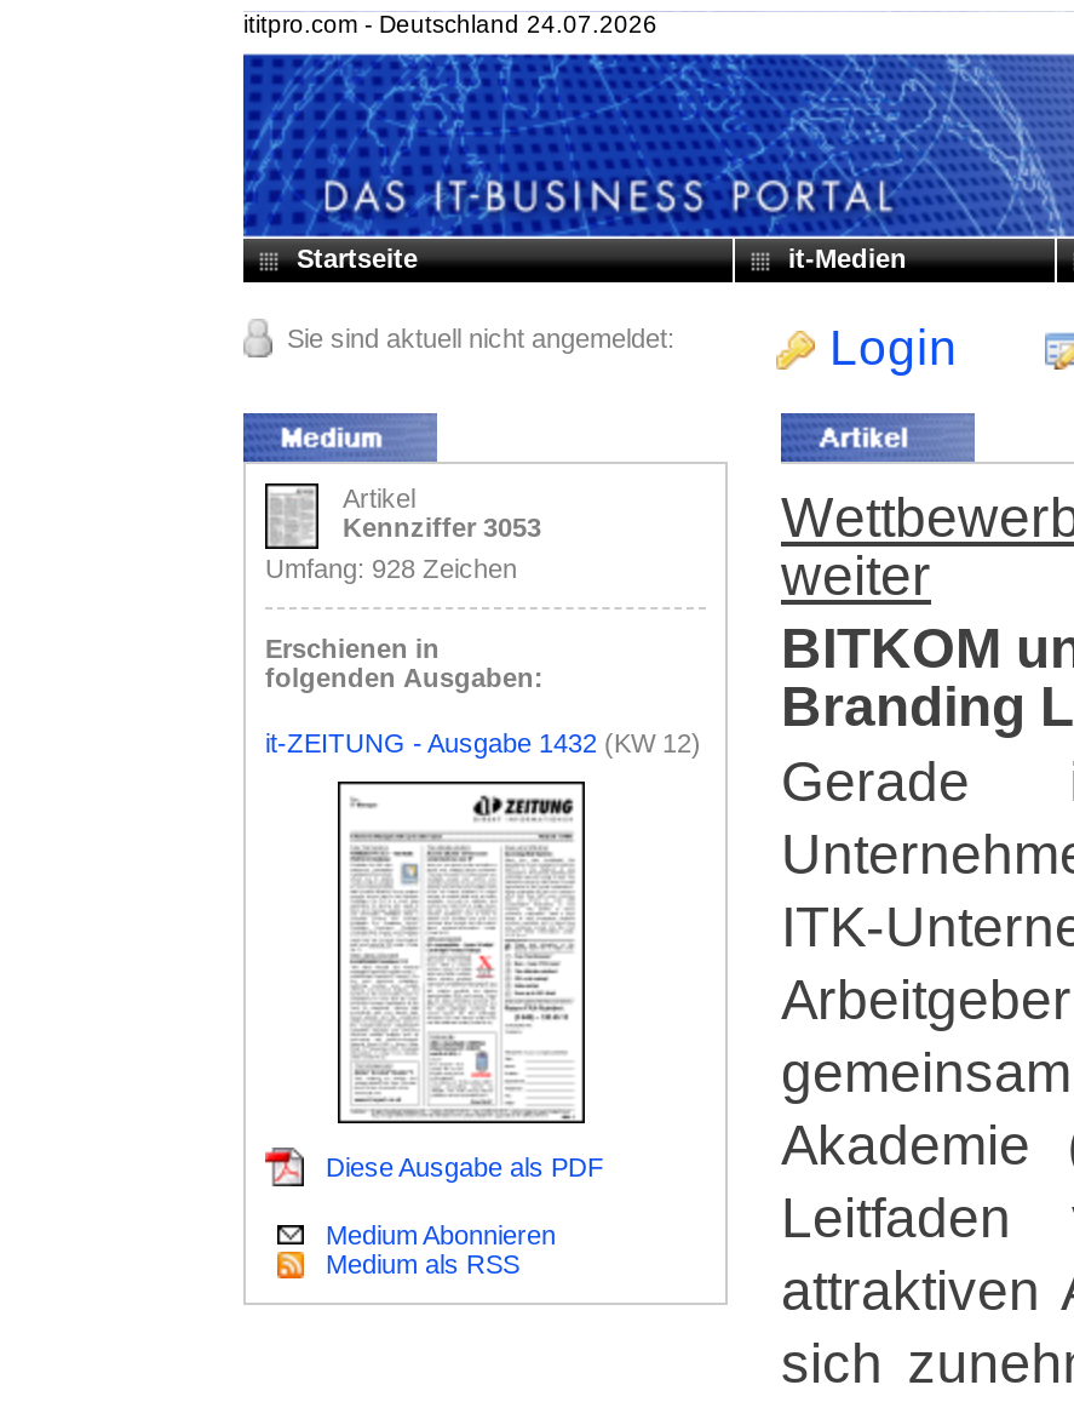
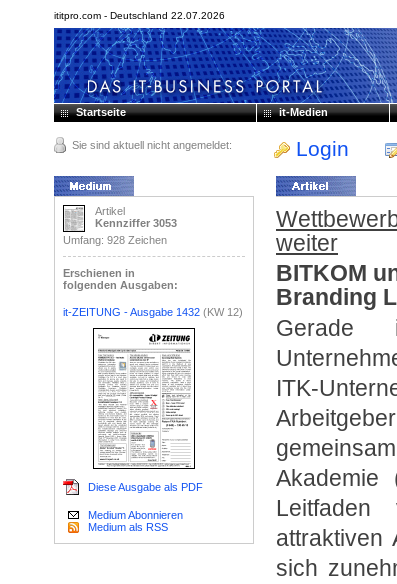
- ititpro.com - Deutschland 24.07.2026
+ ititpro.com - Deutschland 22.07.2026
